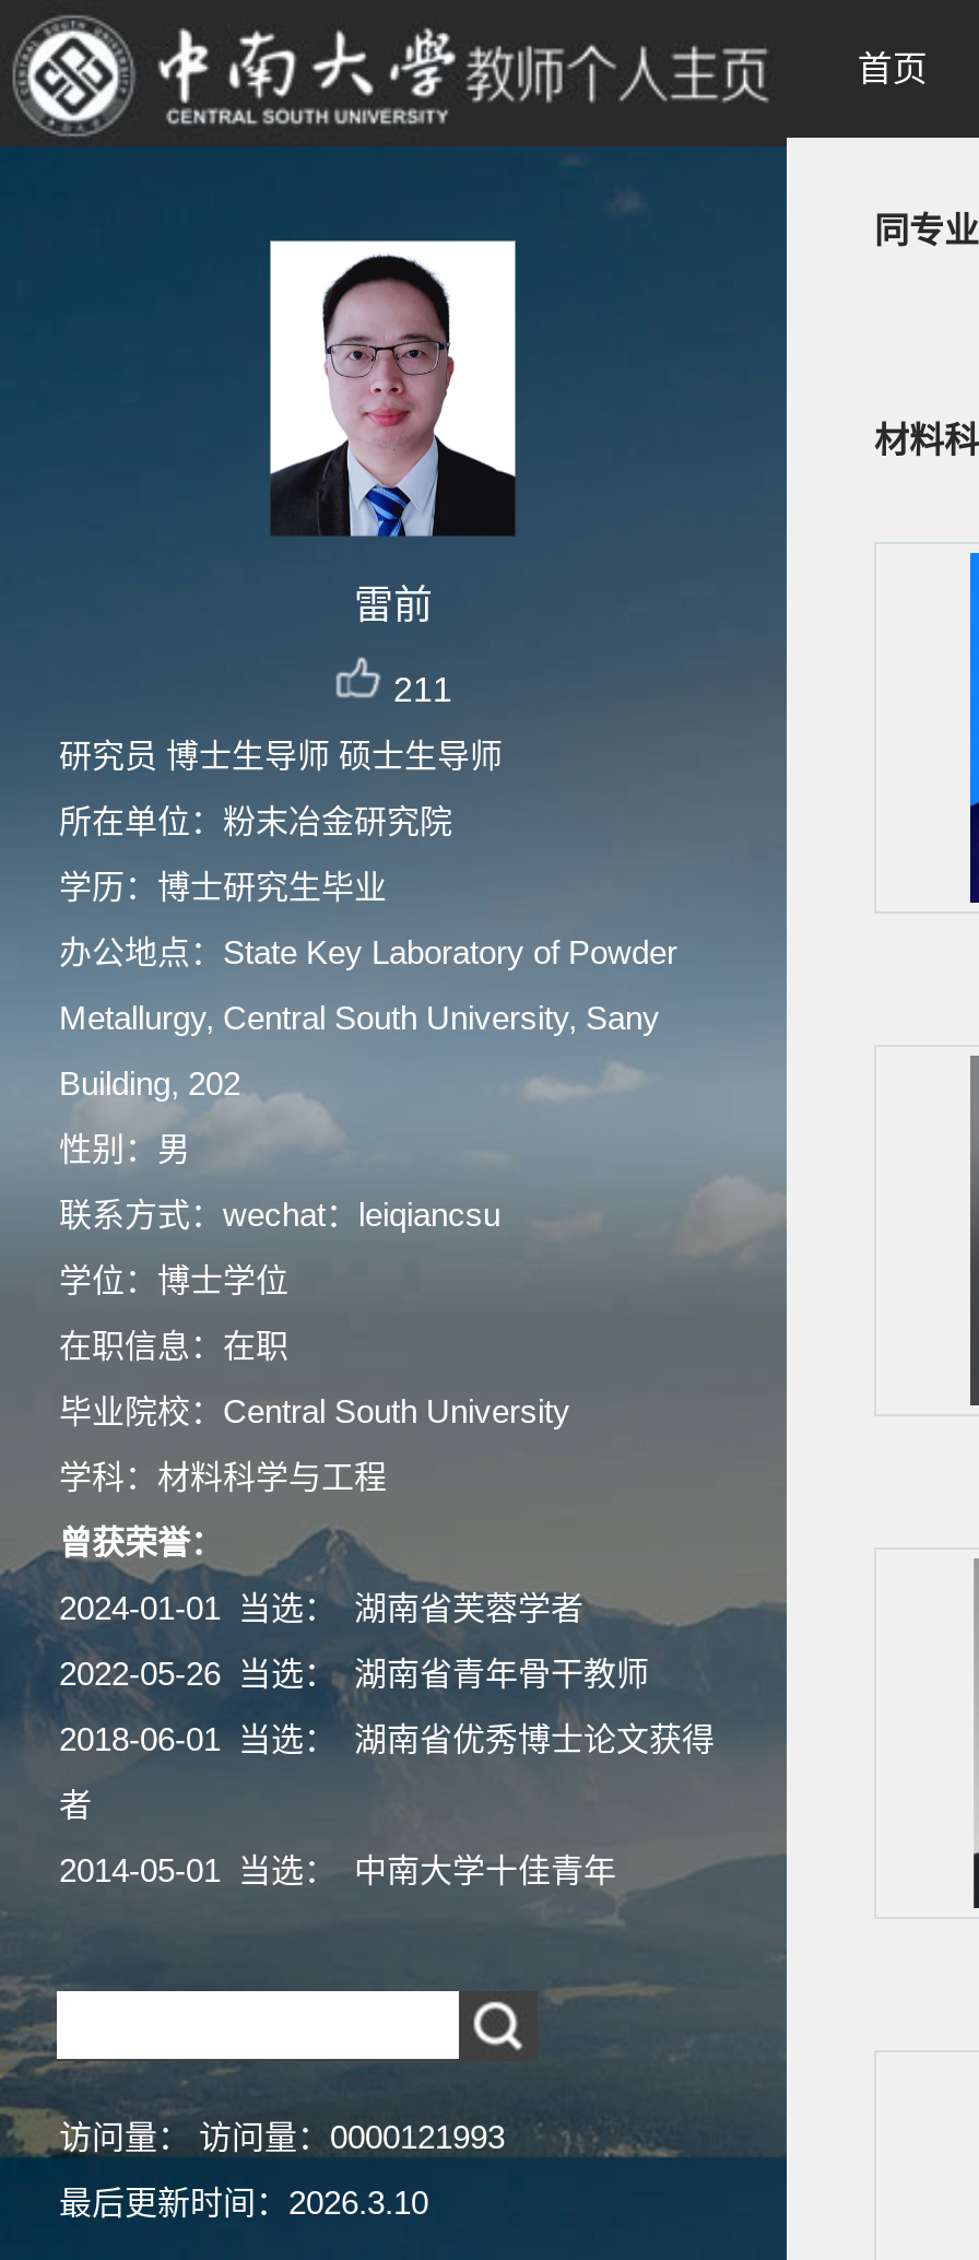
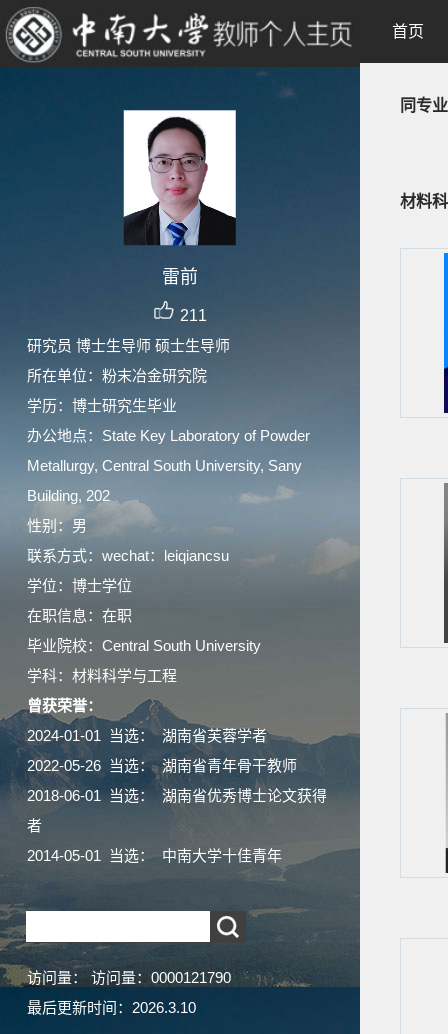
- 访问量：访问量：0000121993
+ 访问量：访问量：0000121790
